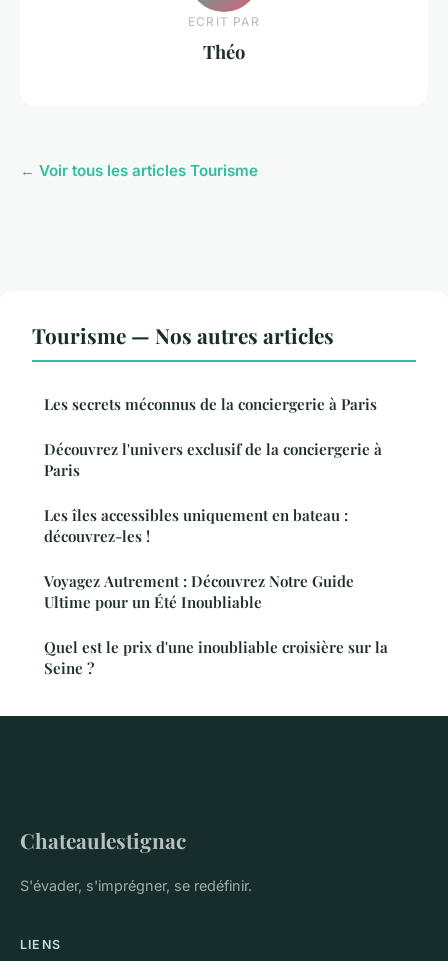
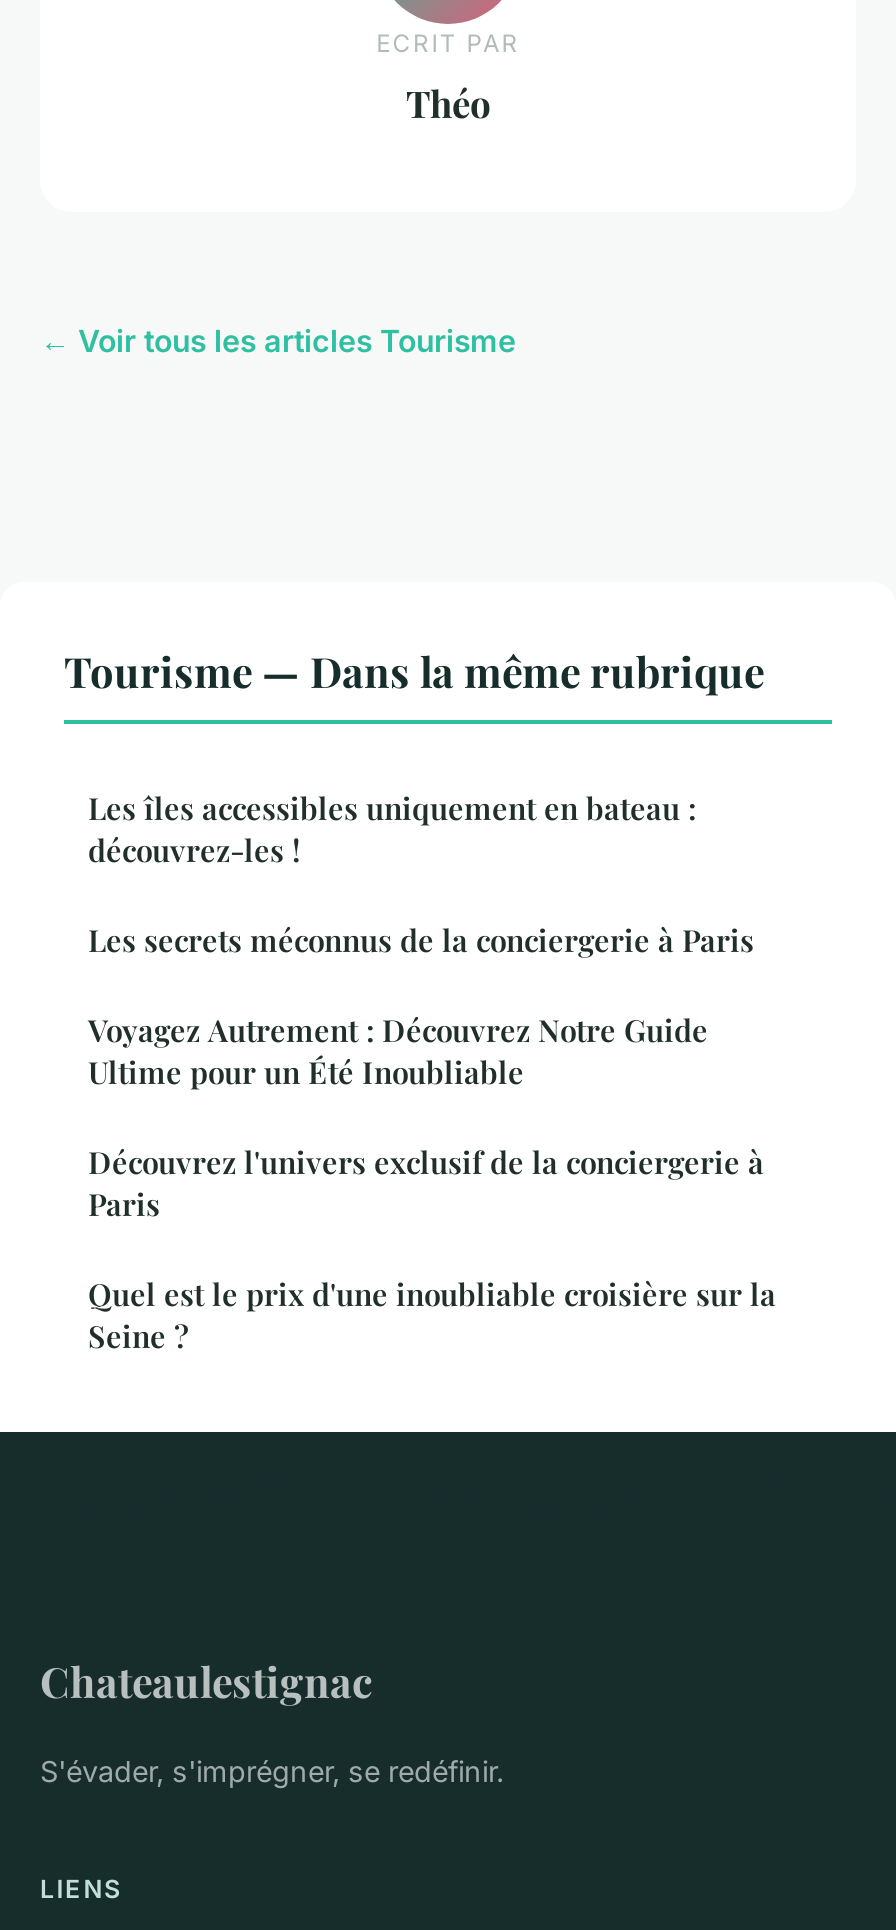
- Tourisme — Nos autres articles
+ Tourisme — Dans la même rubrique

moved down: Les secrets méconnus de la conciergerie à Paris

moved down: Découvrez l'univers exclusif de la conciergerie à | Paris

moved up: Les îles accessibles uniquement en bateau : | découvrez-les !

moved up: Voyagez Autrement : Découvrez Notre Guide | Ultime pour un Été Inoubliable
